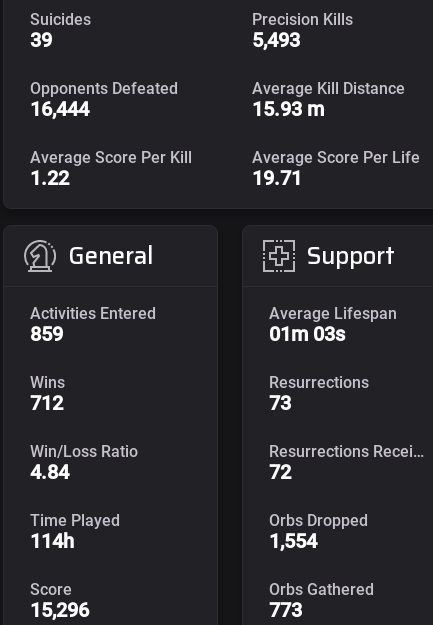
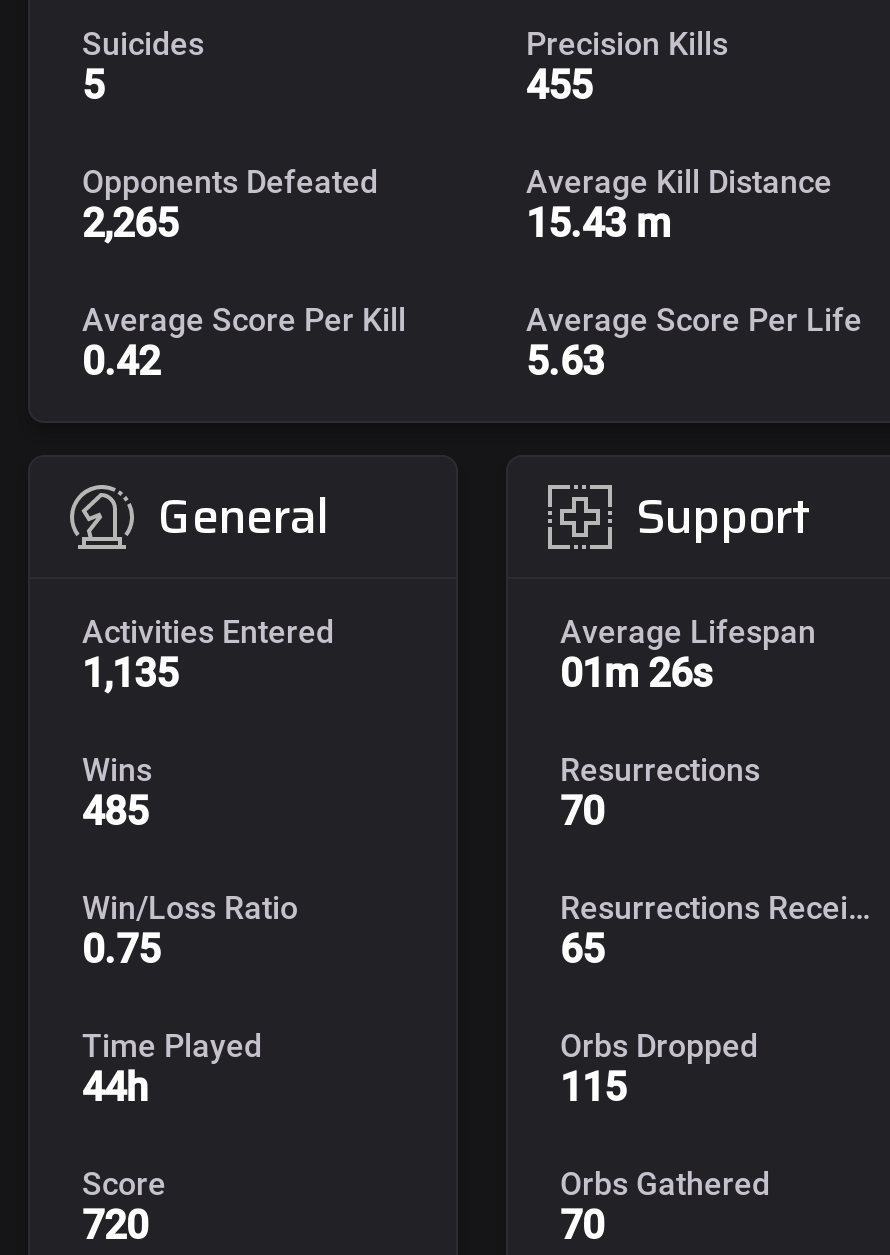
- 39
+ 5

- 5,493
+ 455

- 16,444
+ 2,265

- 15.93 m
+ 15.43 m

- 1.22
+ 0.42

- 19.71
+ 5.63

- 859
+ 1,135

- 01m 03s
+ 01m 26s

- 712
+ 485

- 73
+ 70

- 4.84
+ 0.75

- 72
+ 65

- 114h
+ 44h

- 1,554
+ 115

- 15,296
+ 720

- 773
+ 70
